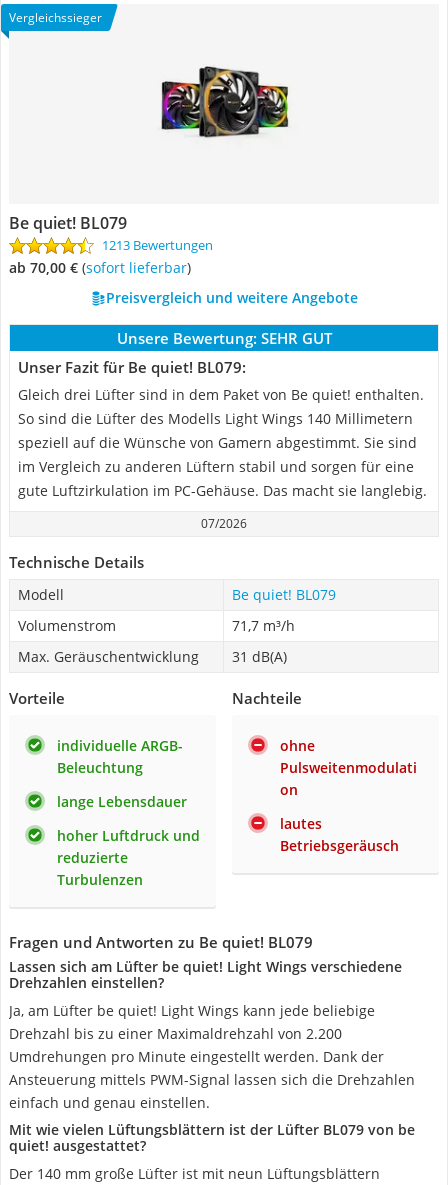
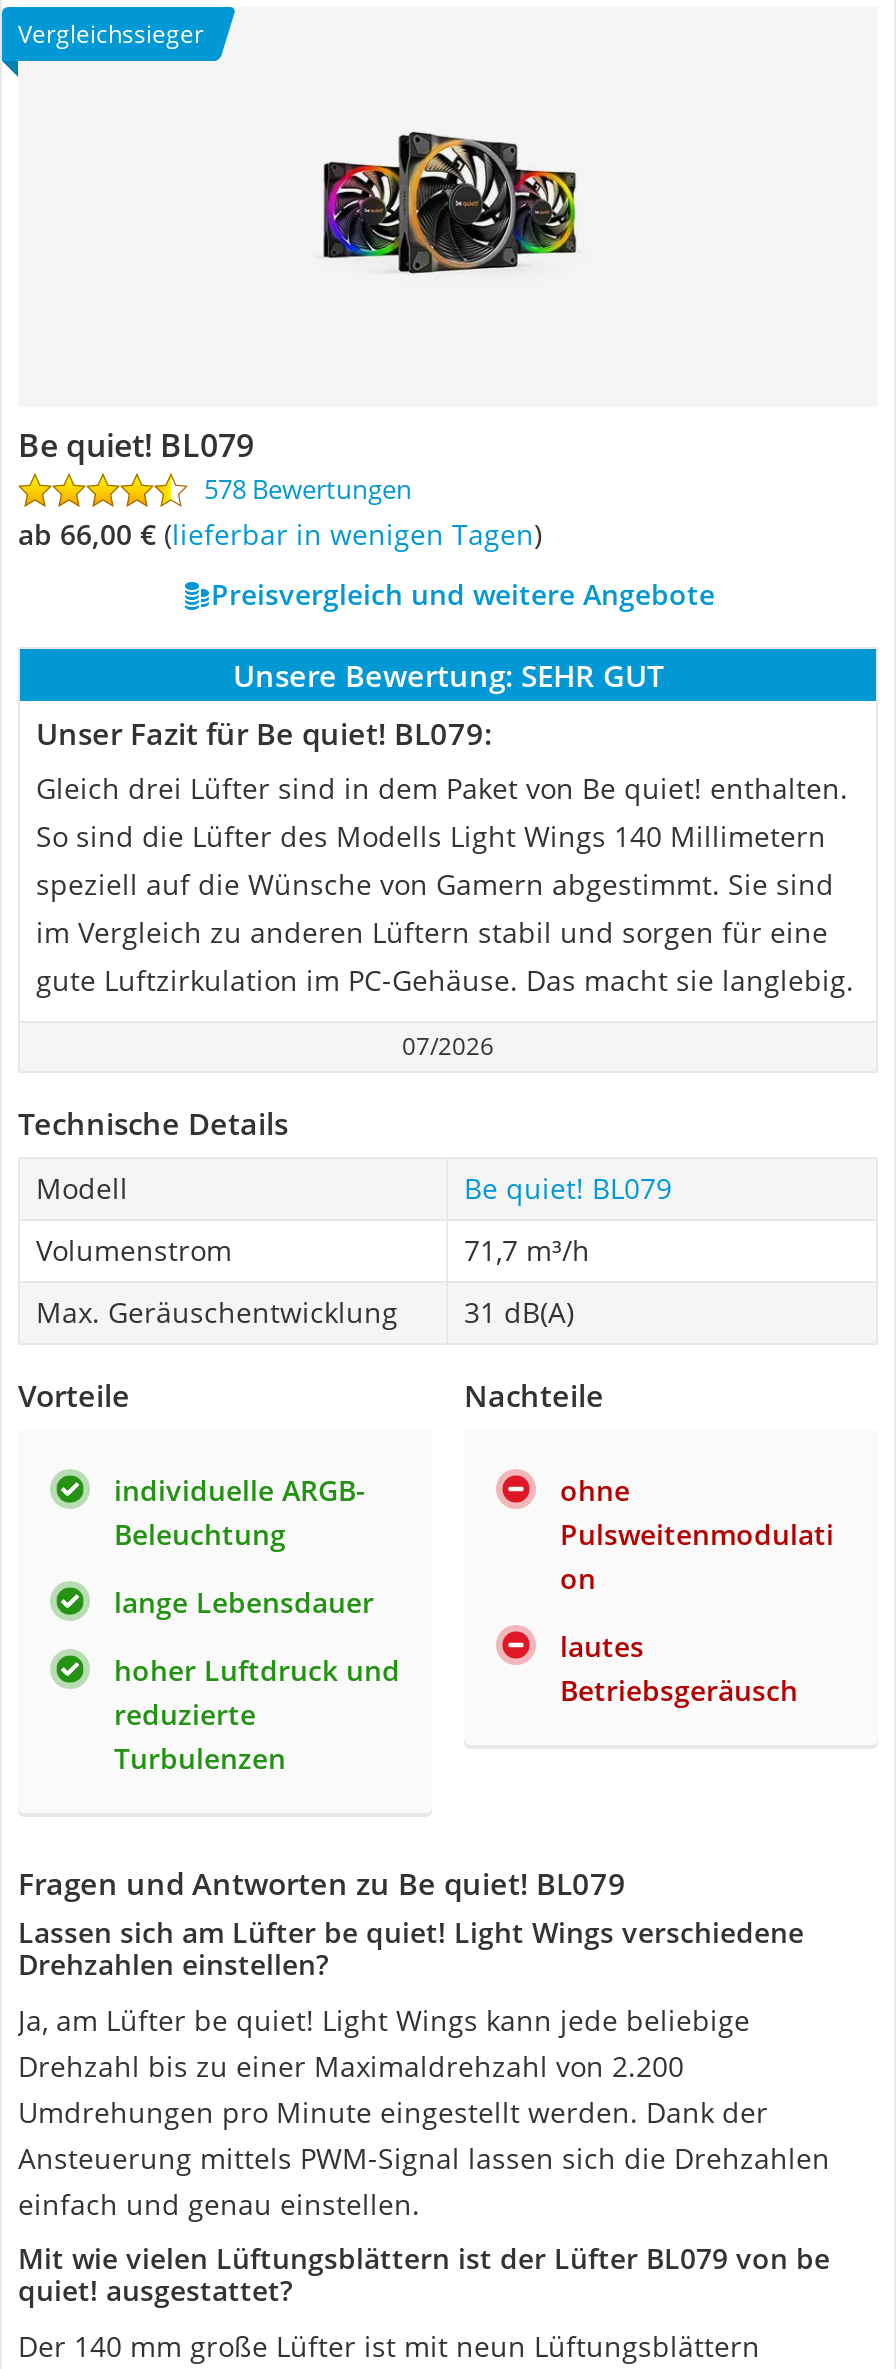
- 1213 Bewertungen
- ab 70,00 €( Sofort lieferbar)
+ 578 Bewertungen
+ ab 66,00 €( Lieferbar in wenigen Tagen)
